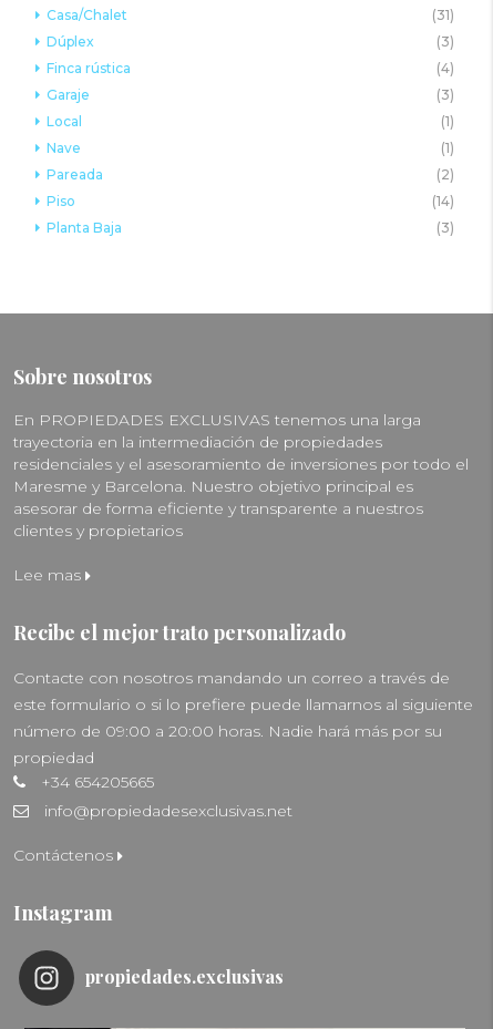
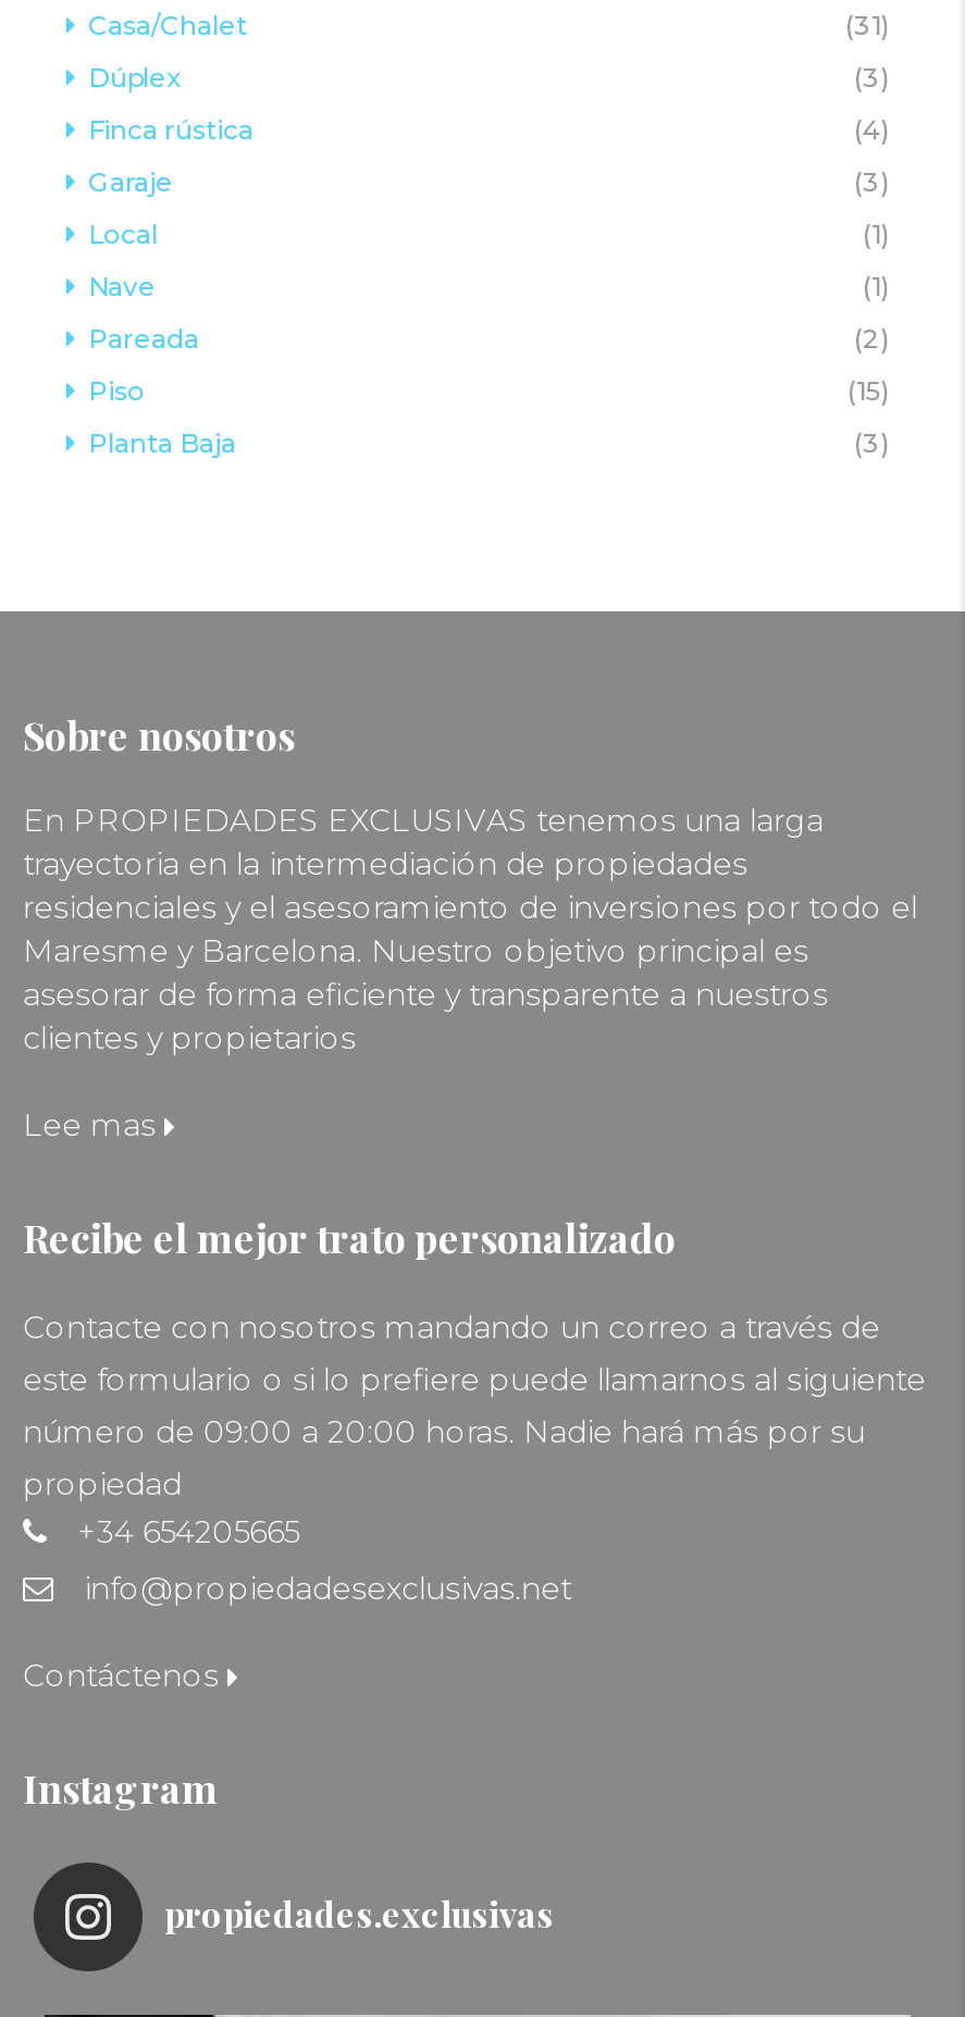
- (14)
+ (15)
